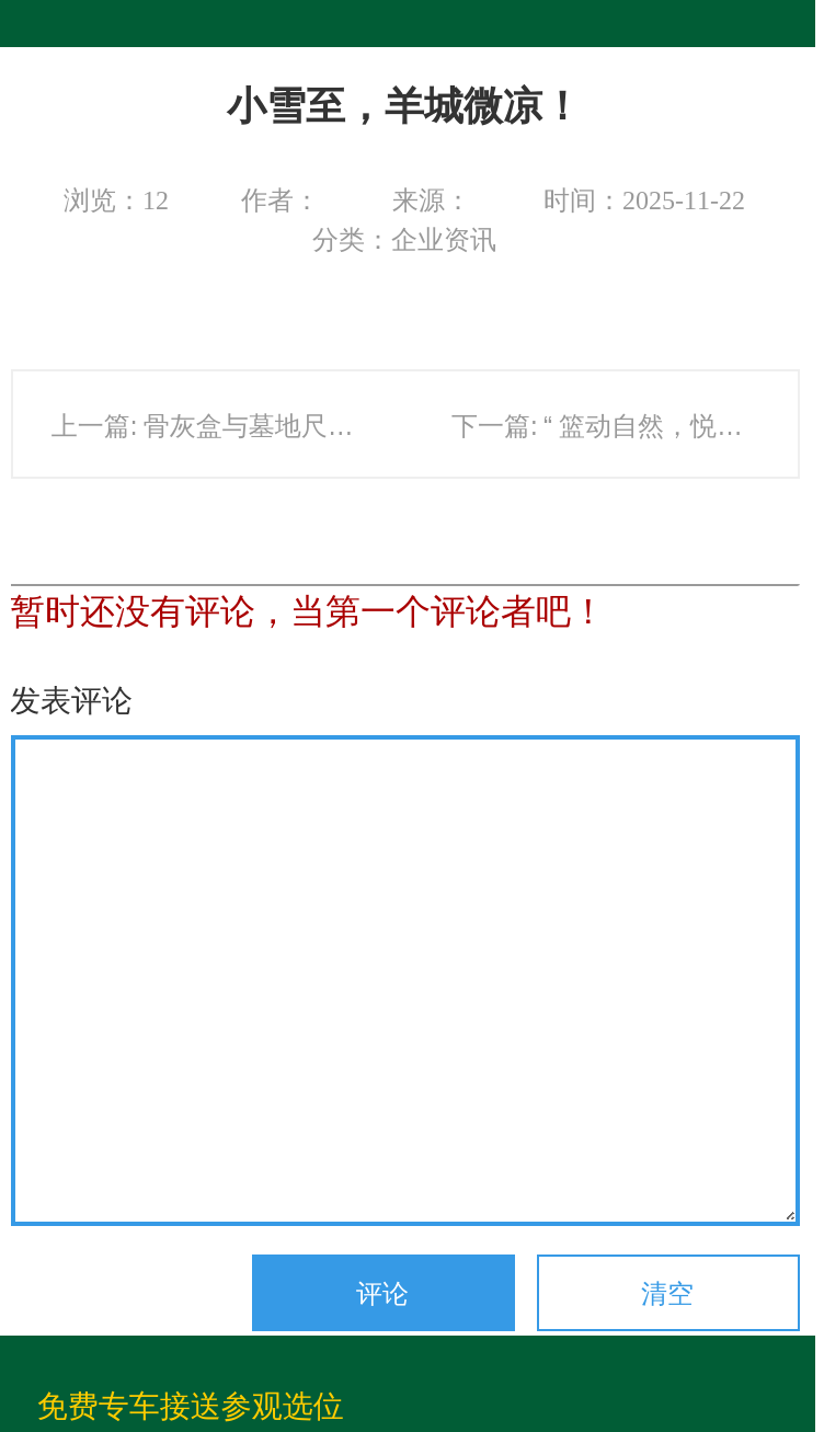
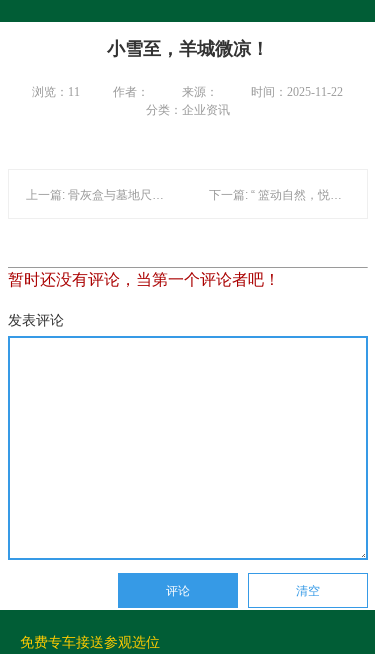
- 浏览：12
+ 浏览：11
